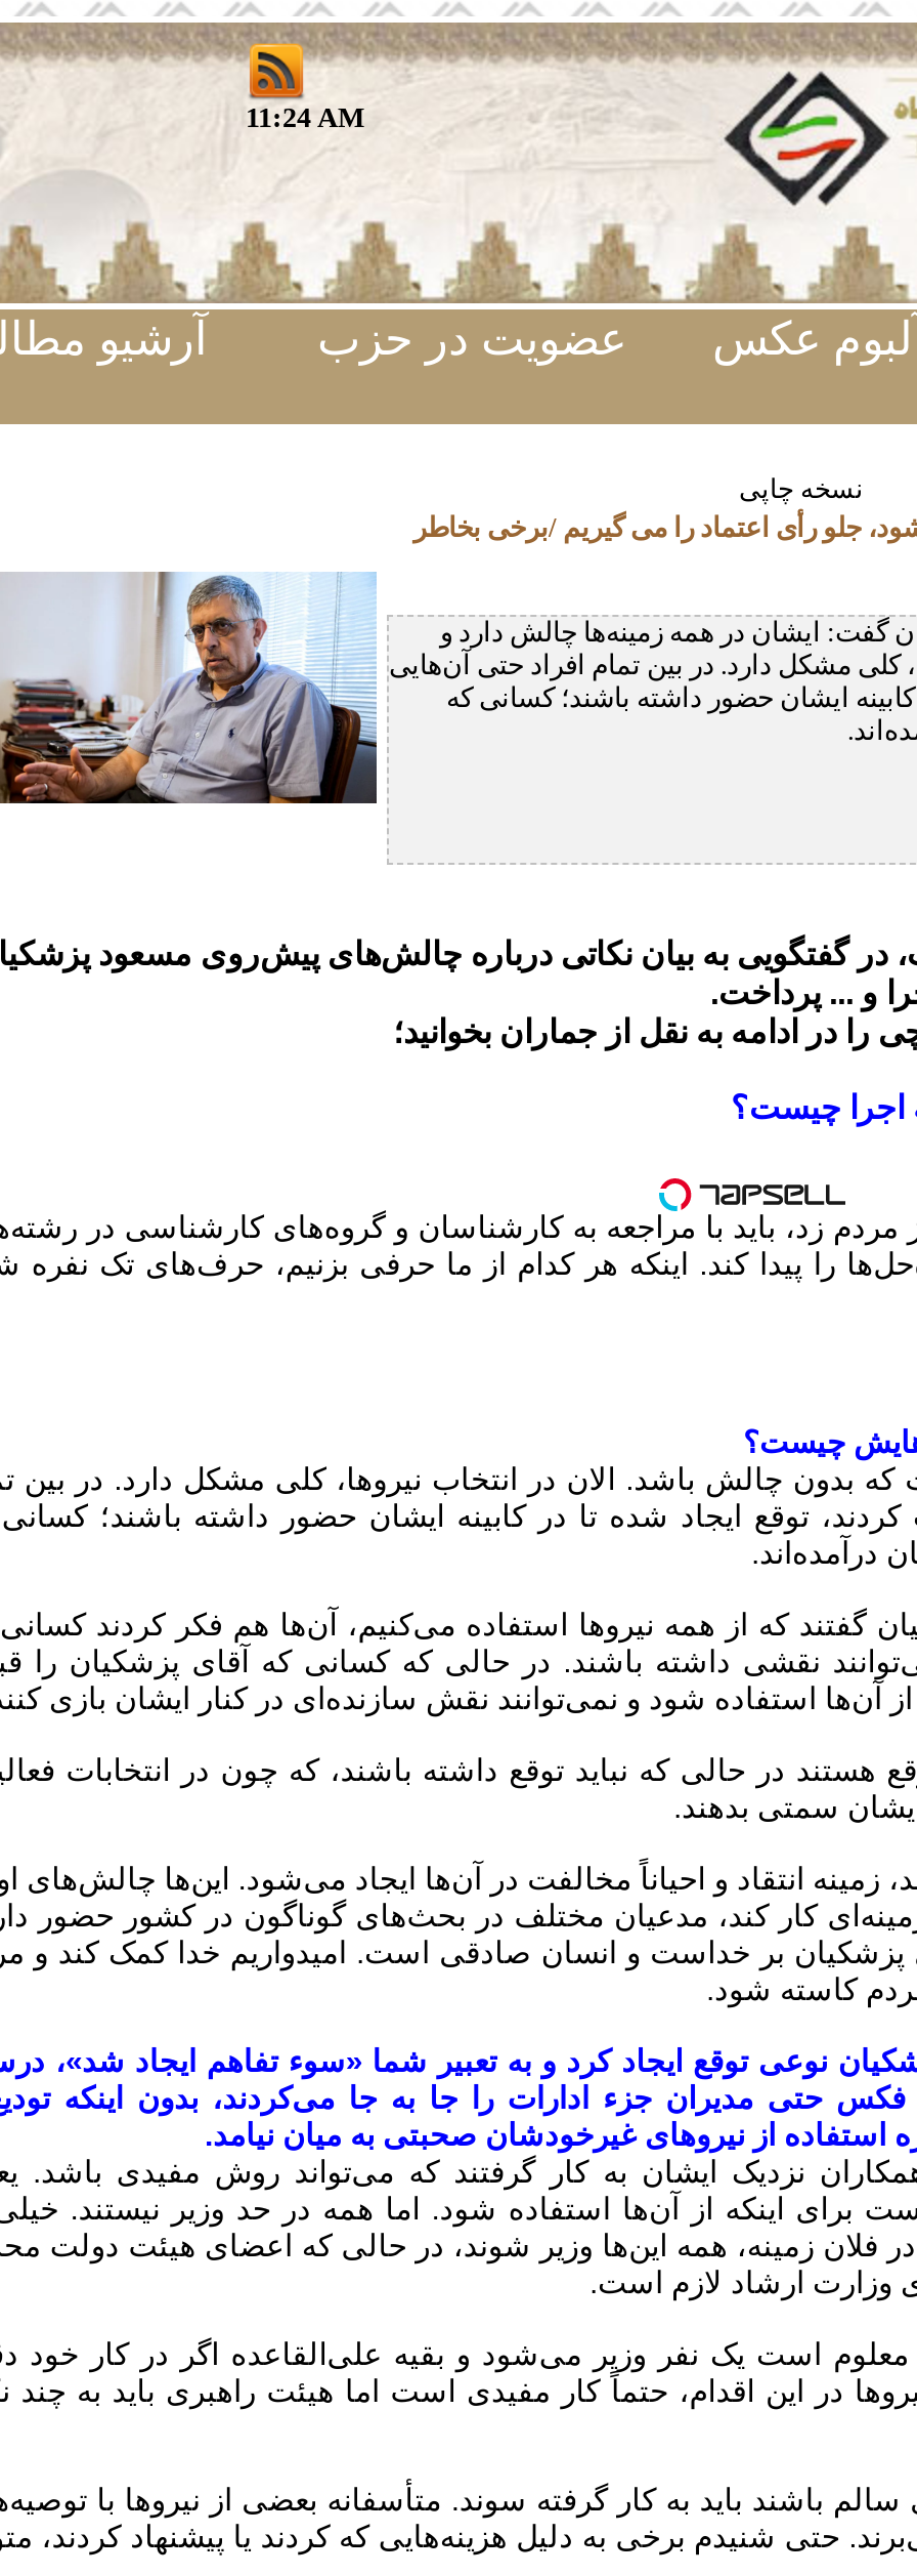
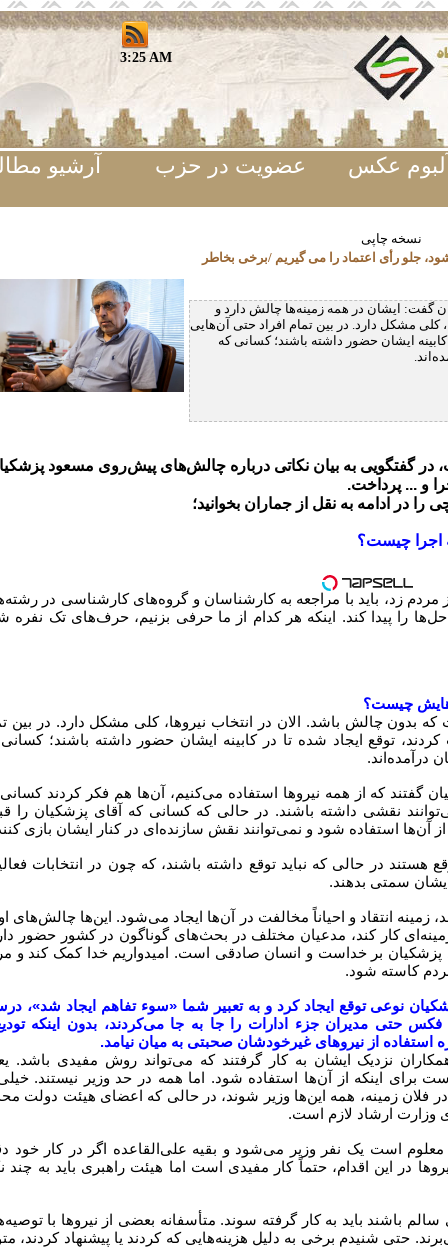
- 11:24 AM
+ 3:25 AM
